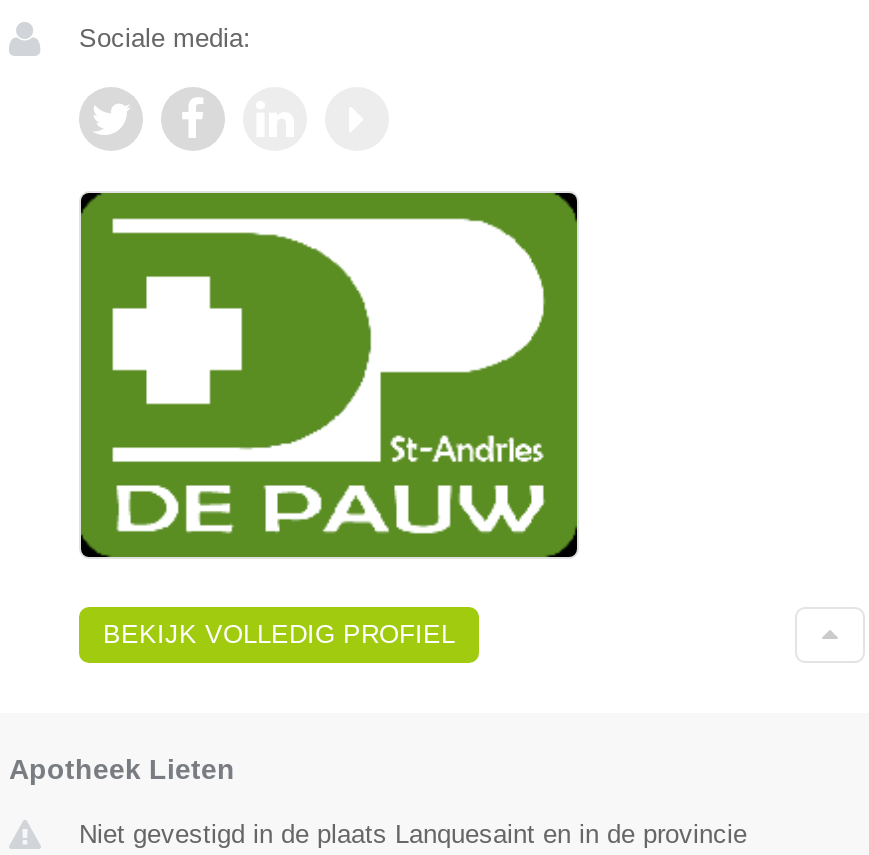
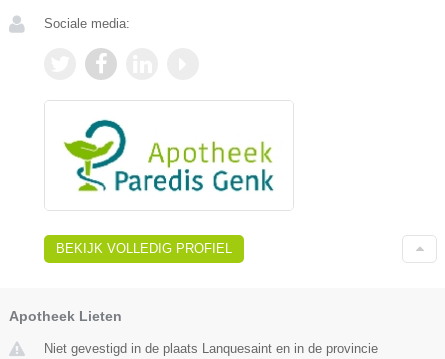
- [image]
+ [image]
